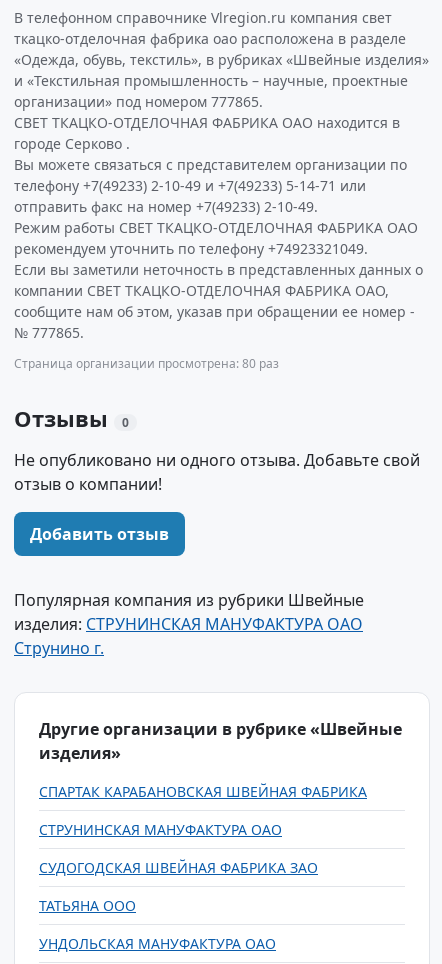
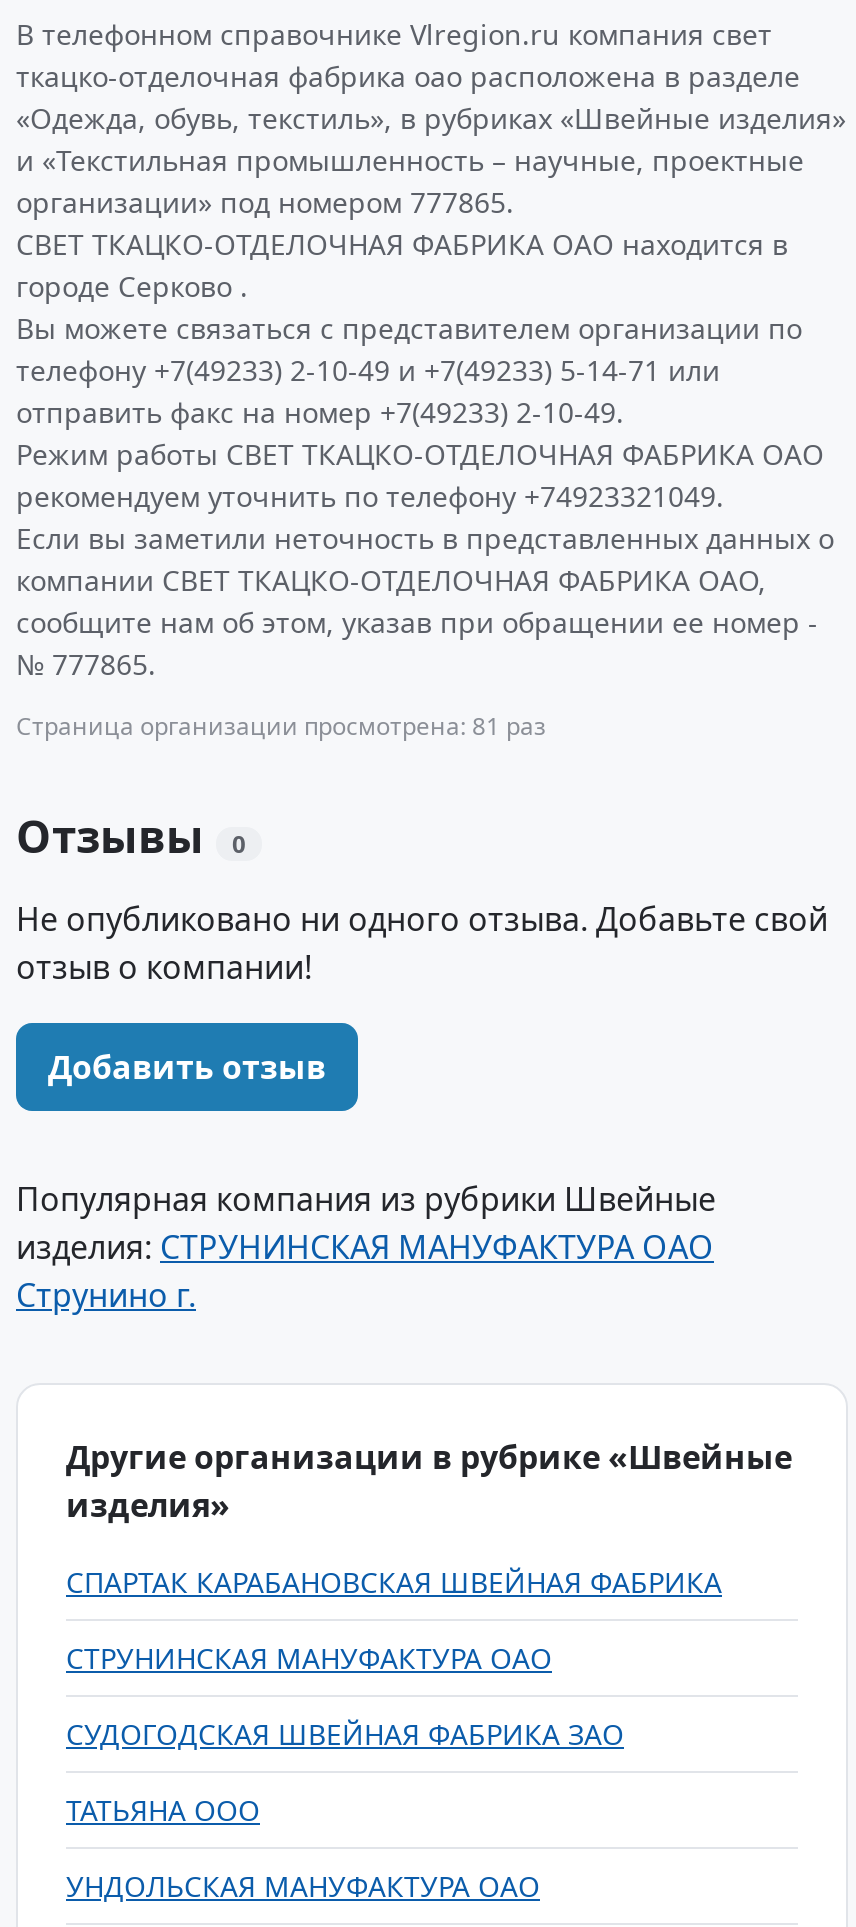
- Страница организации просмотрена: 80 раз
+ Страница организации просмотрена: 81 раз
